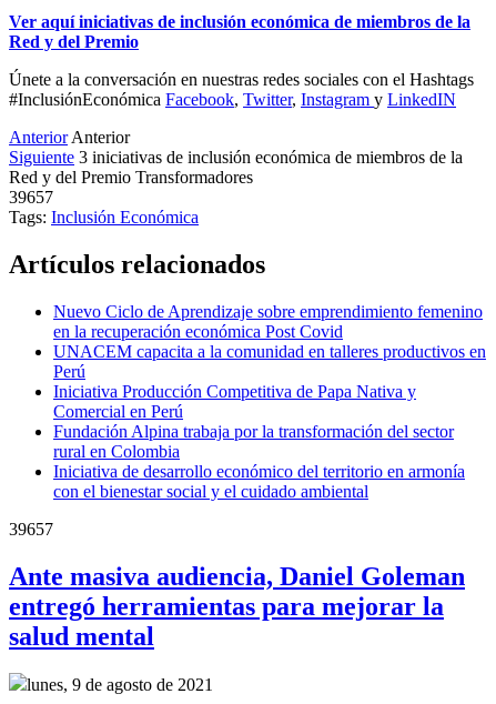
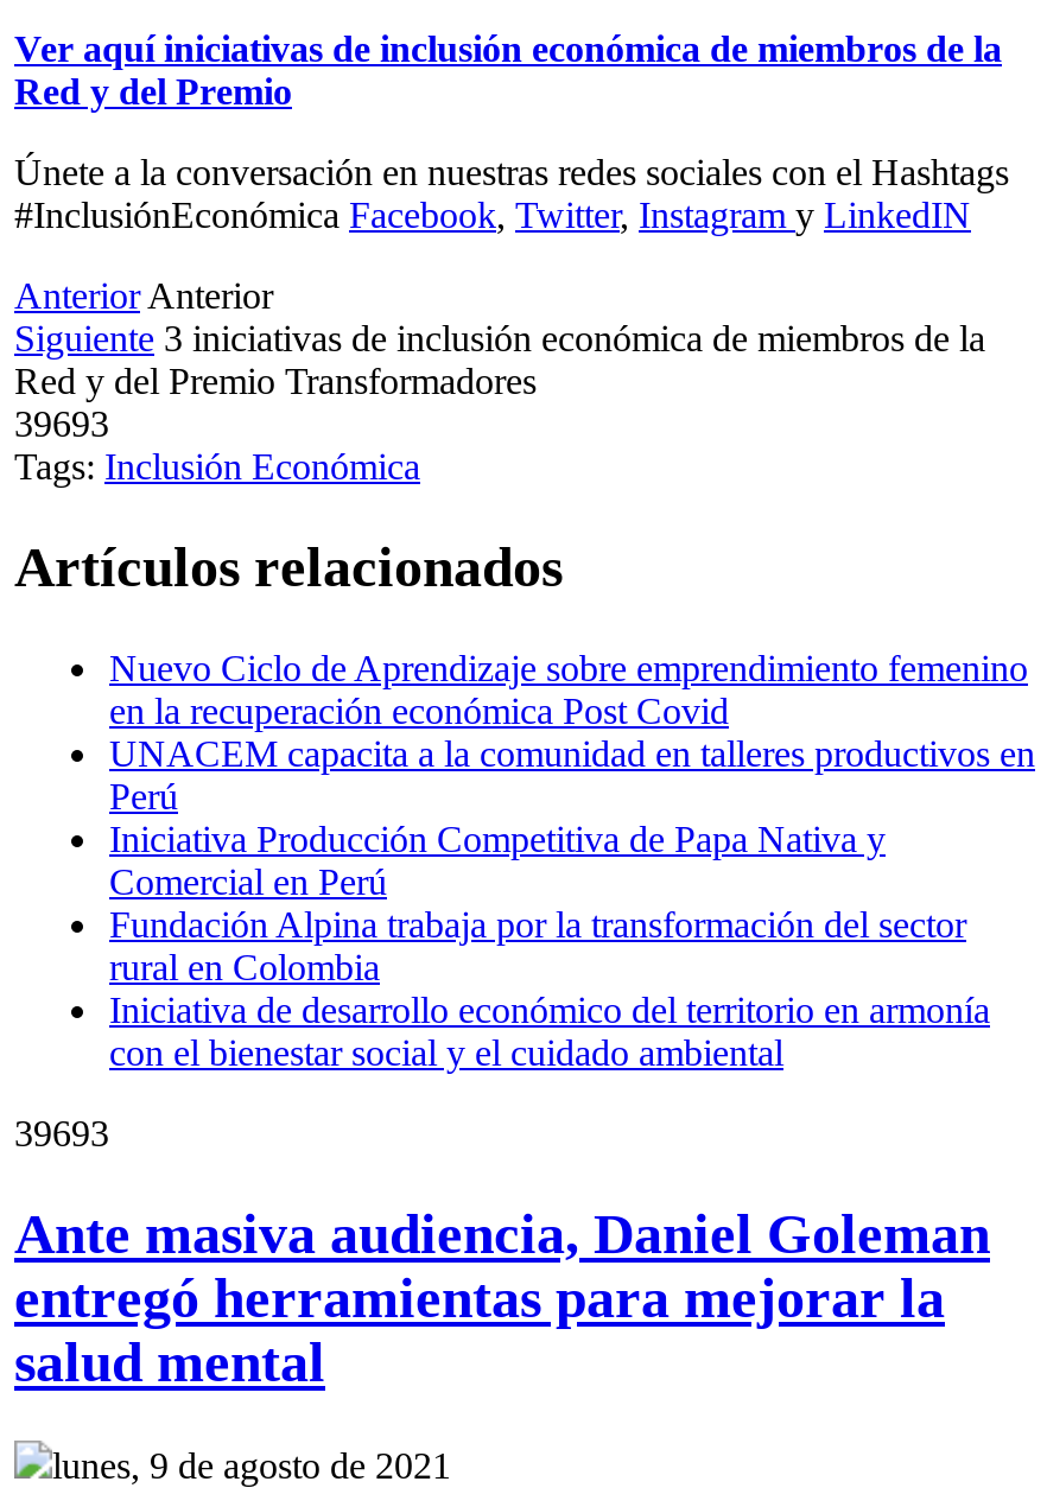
- 39657
+ 39693

- 39657
+ 39693
